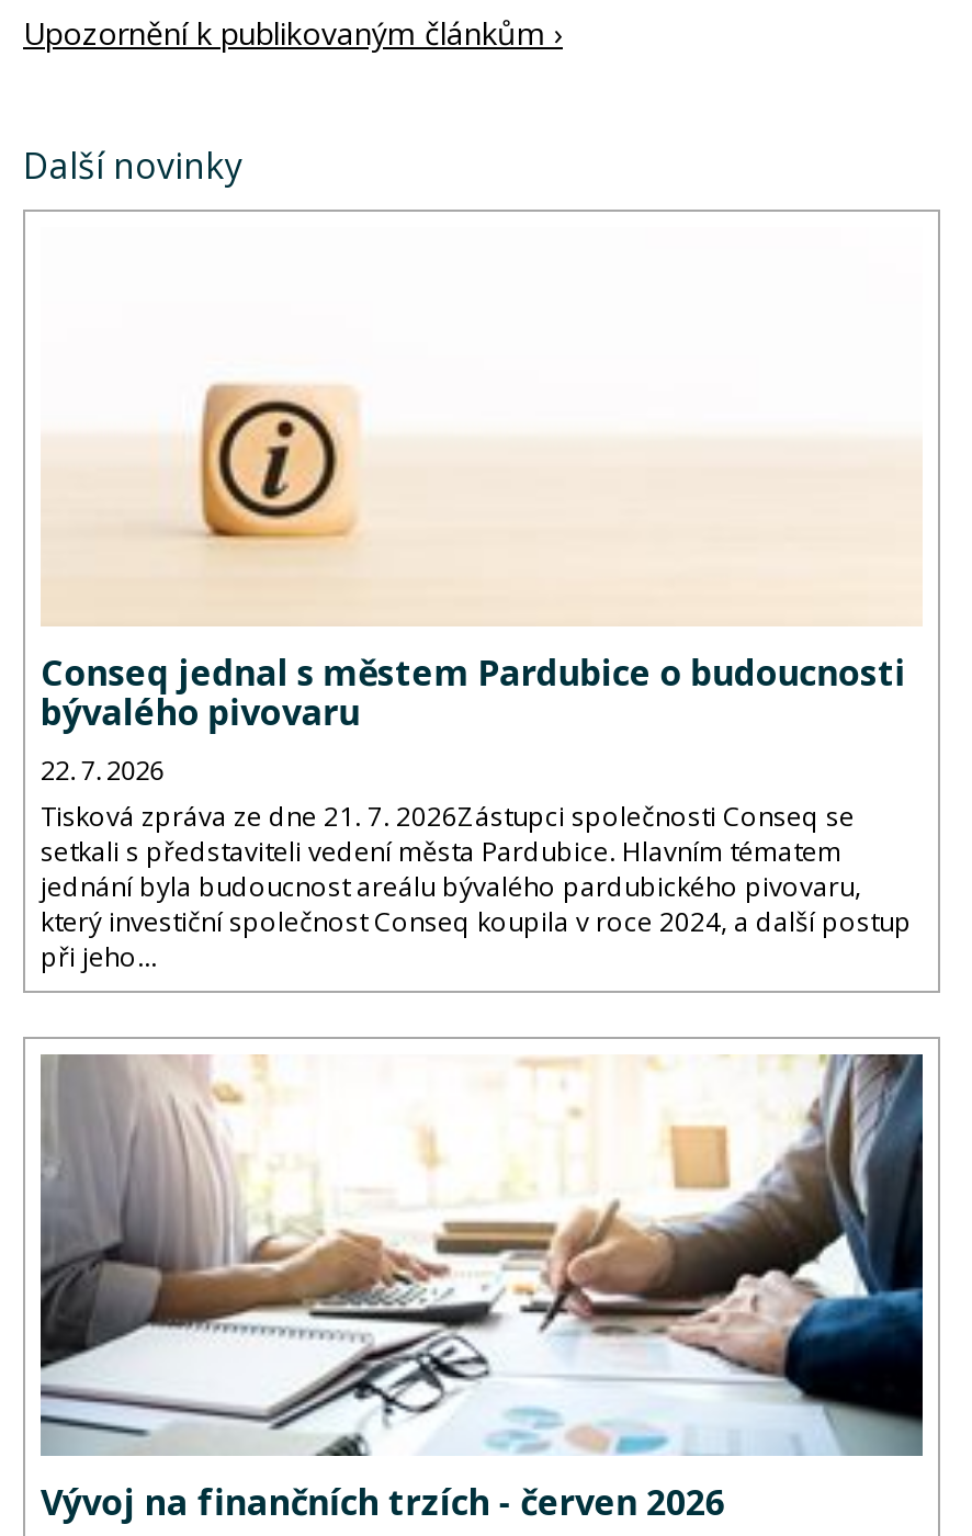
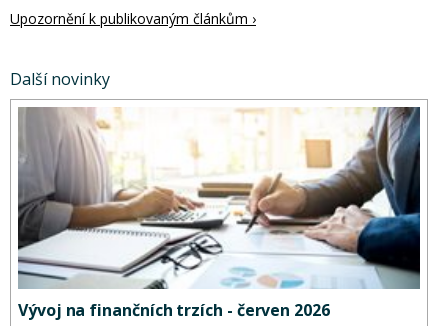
- [image]
- Conseq jednal s městem Pardubice o budoucnosti
- bývalého pivovaru
- 22. 7. 2026
- Tisková zpráva ze dne 21. 7. 2026Zástupci společnosti Conseq se
- setkali s představiteli vedení města Pardubice. Hlavním tématem
- jednání byla budoucnost areálu bývalého pardubického pivovaru,
- který investiční společnost Conseq koupila v roce 2024, a další postup
- při jeho...
